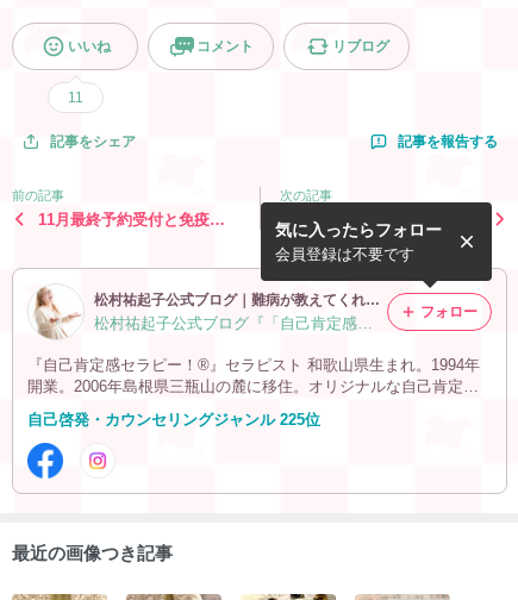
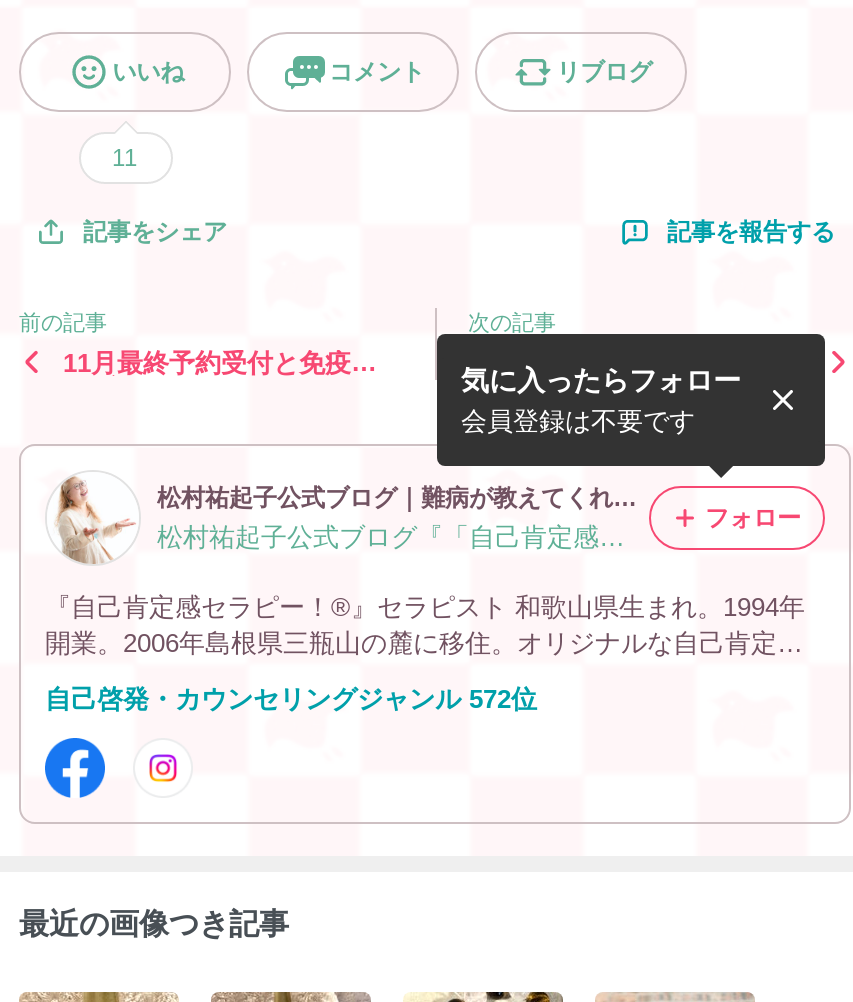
- 自己啓発・カウンセリングジャンル 225位
+ 自己啓発・カウンセリングジャンル 572位
